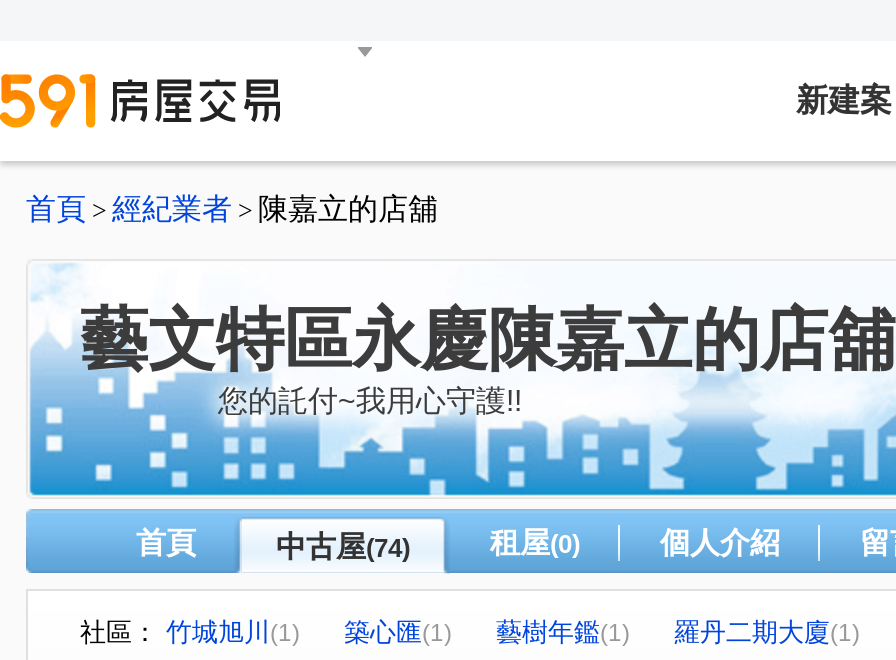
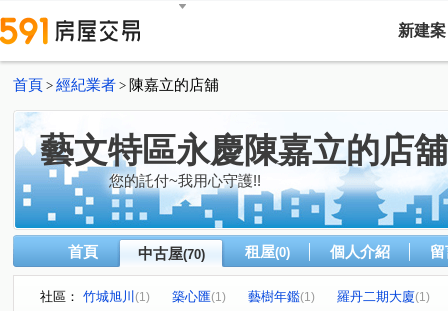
- 中古屋(74)
+ 中古屋(70)
